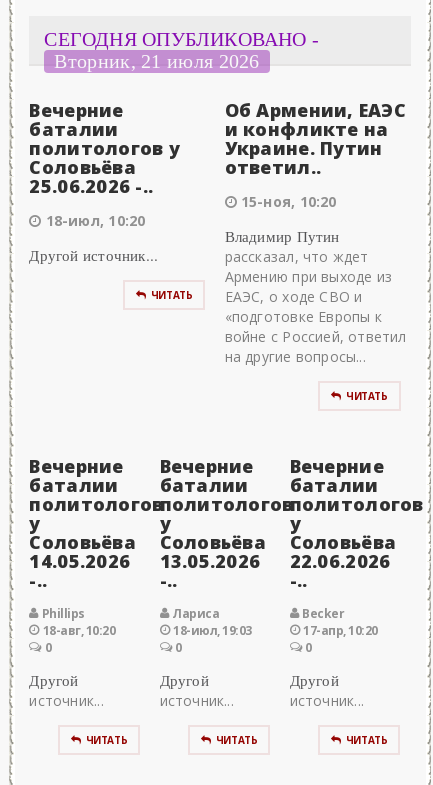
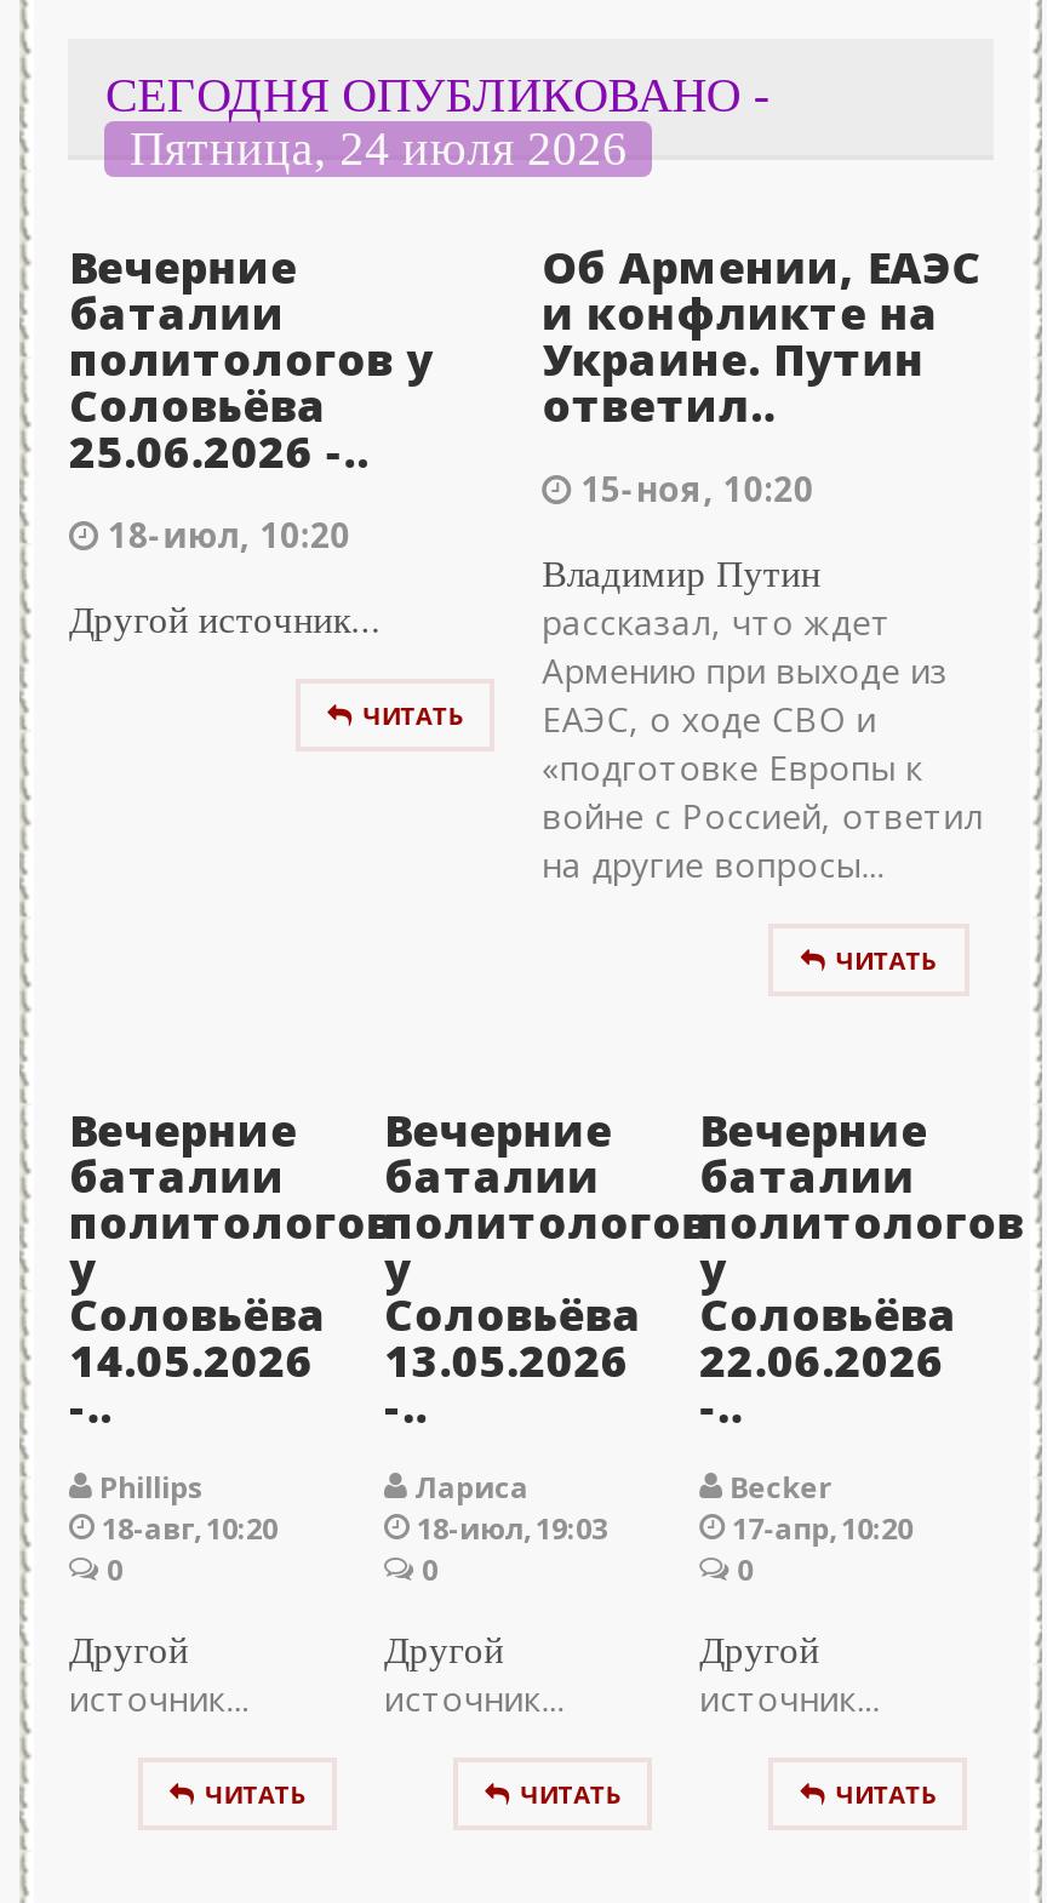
- Вторник, 21 июля 2026
+ Пятница, 24 июля 2026
